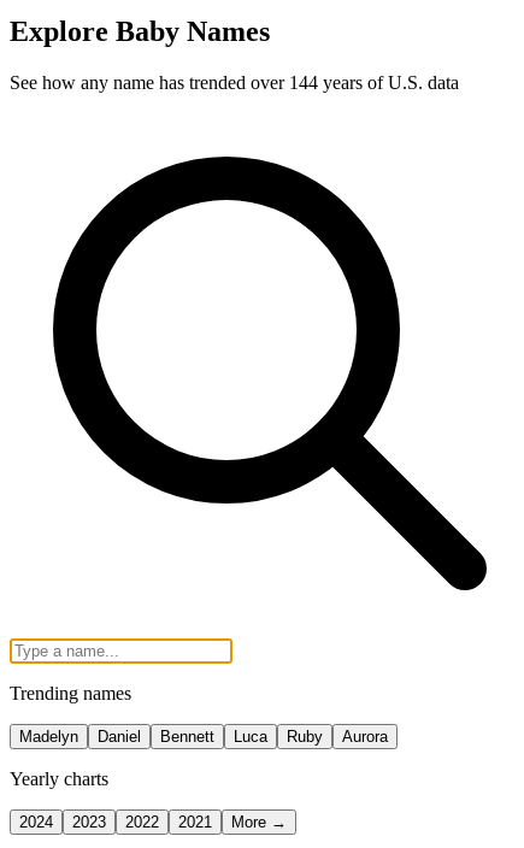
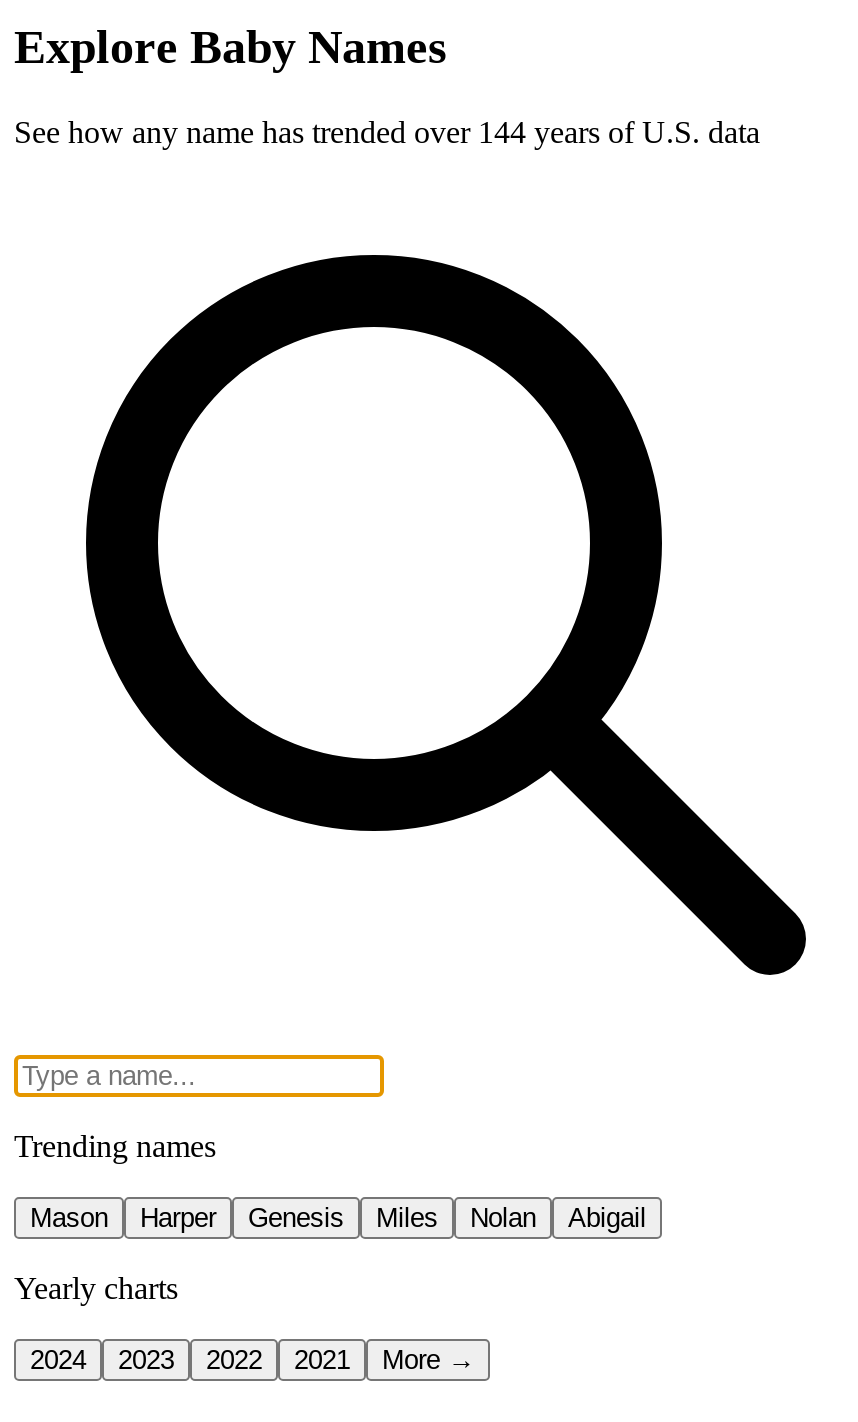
- Madelyn
- Daniel
- Bennett
- Luca
- Ruby
- Aurora
+ Mason
+ Harper
+ Genesis
+ Miles
+ Nolan
+ Abigail
